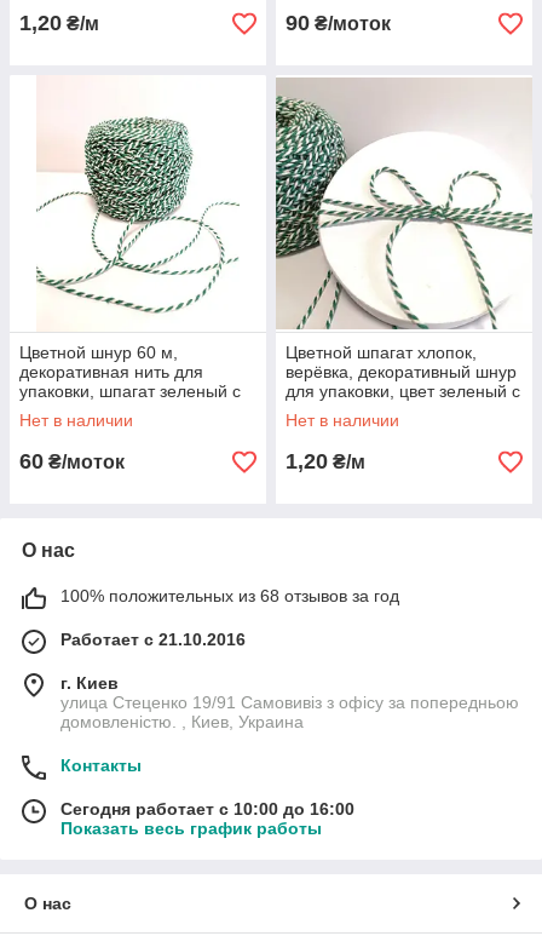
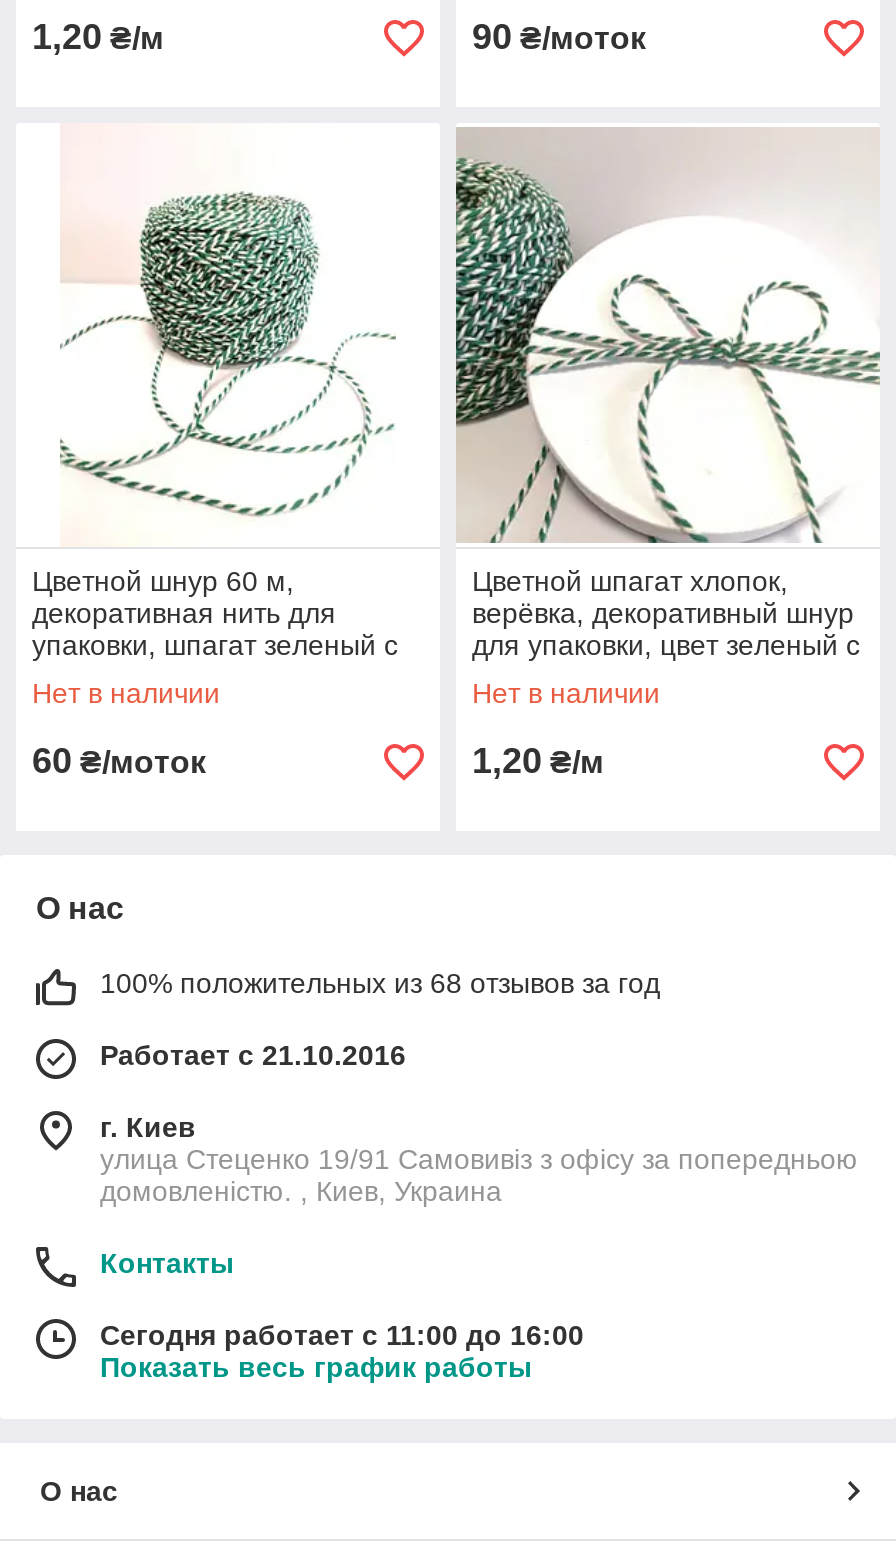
- Сегодня работает с 10:00 до 16:00
+ Сегодня работает с 11:00 до 16:00
